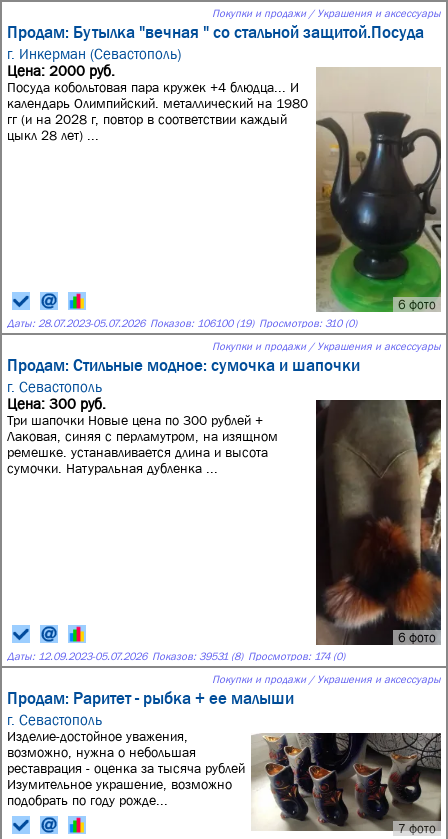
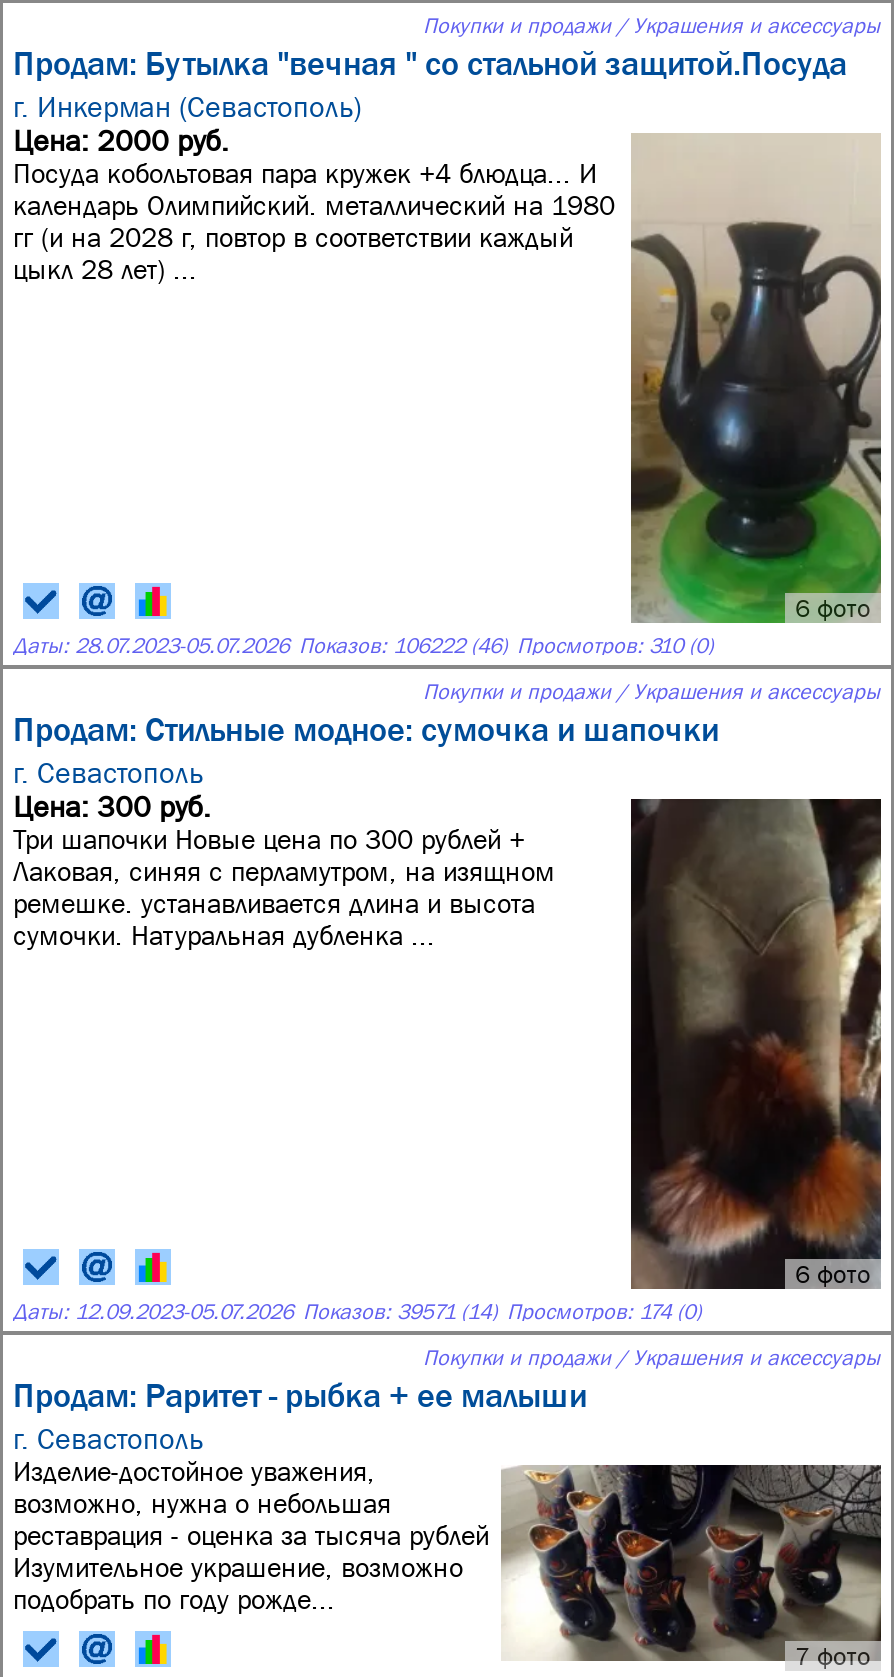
- Даты: 28.07.2023-05.07.2026 Показов: 106100 (19) Просмотров: 310 (0)
+ Даты: 28.07.2023-05.07.2026 Показов: 106222 (46) Просмотров: 310 (0)

- Даты: 12.09.2023-05.07.2026 Показов: 39531 (8) Просмотров: 174 (0)
+ Даты: 12.09.2023-05.07.2026 Показов: 39571 (14) Просмотров: 174 (0)
